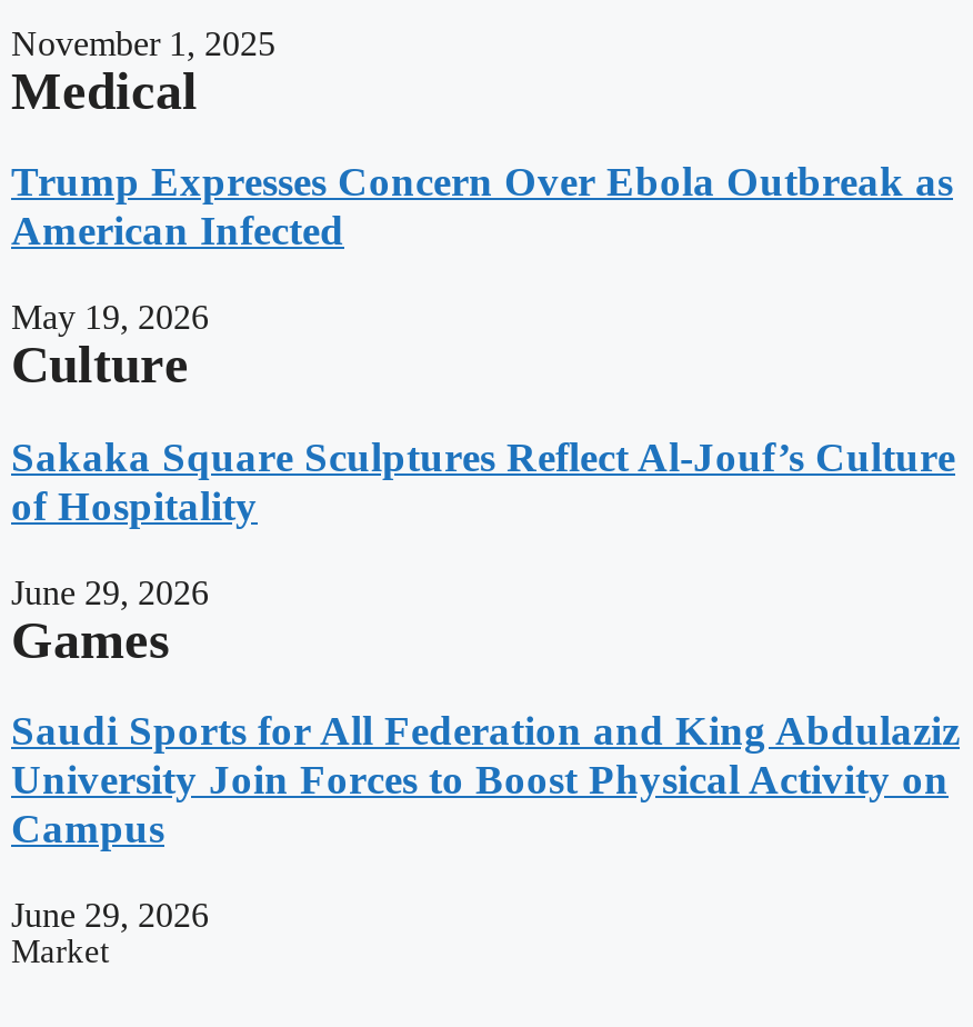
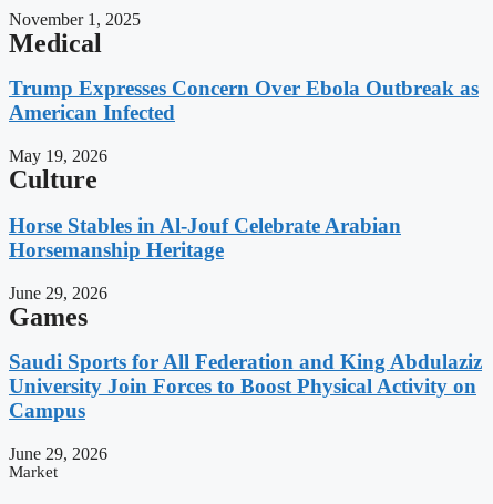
- Sakaka Square Sculptures Reflect Al-Jouf’s Culture
- of Hospitality
+ Horse Stables in Al-Jouf Celebrate Arabian
+ Horsemanship Heritage
